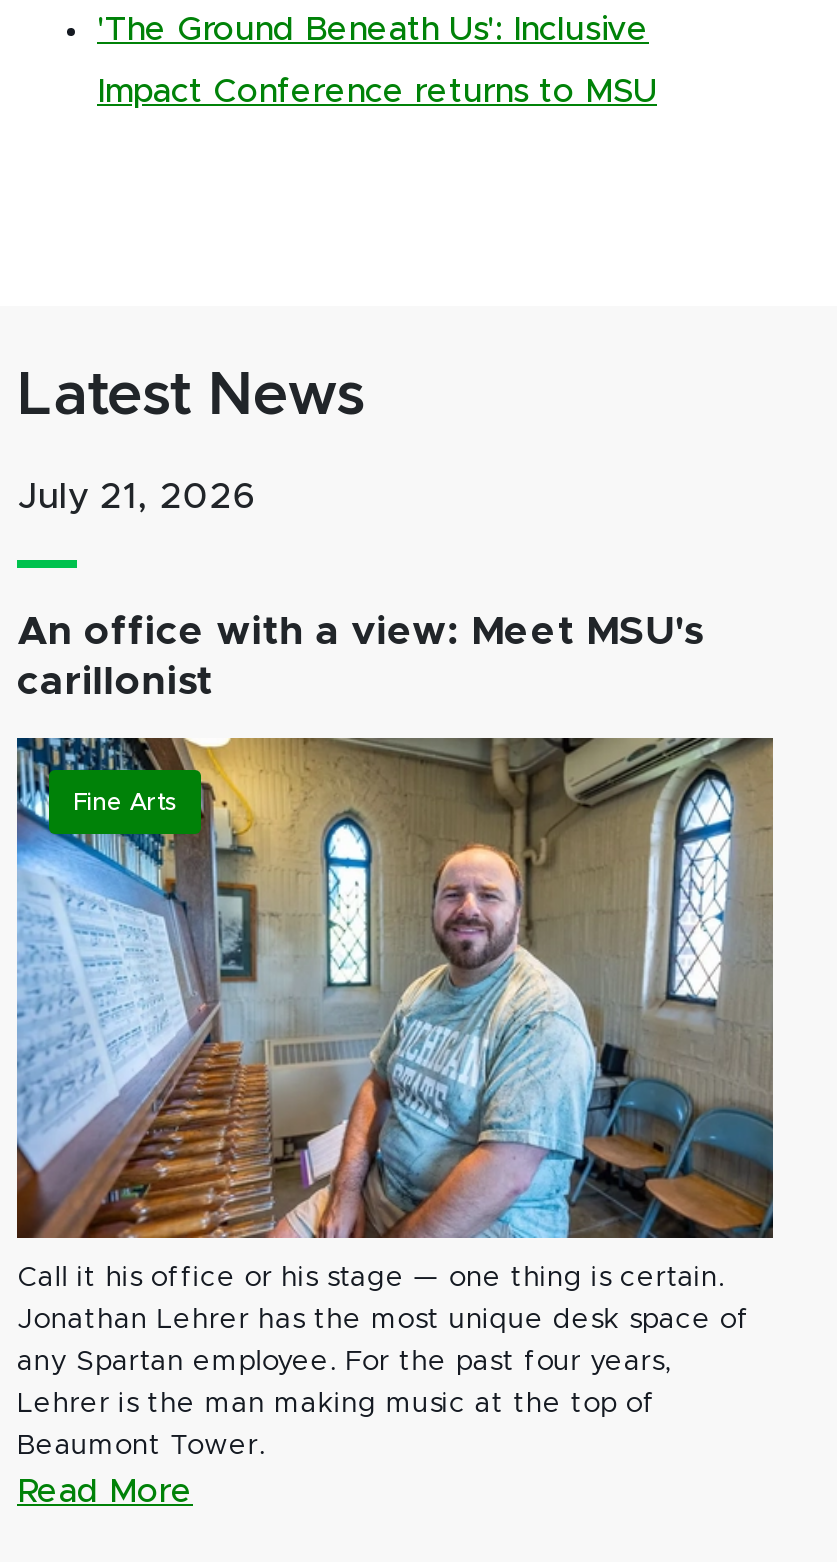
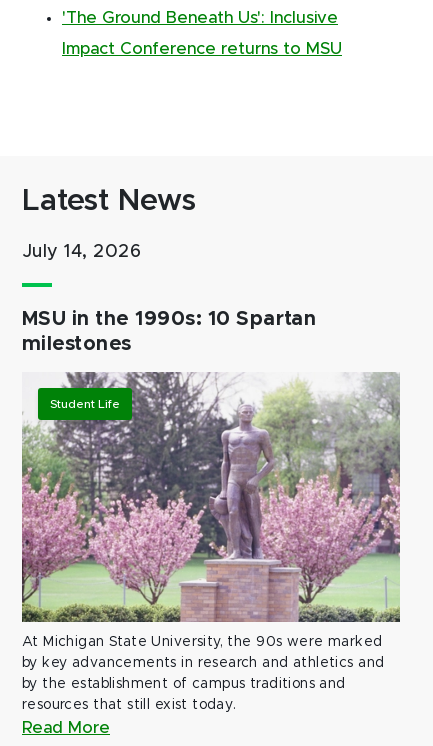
- [image]
- July 21, 2026
- An office with a view: Meet MSU's
- carillonist
- Fine Arts
+ [image]
+ July 14, 2026
+ MSU in the 1990s: 10 Spartan
+ milestones
+ Student Life

- Call it his office or his stage — one thing is certain.
- Jonathan Lehrer has the most unique desk space of
- any Spartan employee. For the past four years,
- Lehrer is the man making music at the top of
- Beaumont Tower.
+ At Michigan State University, the 90s were marked
+ by key advancements in research and athletics and
+ by the establishment of campus traditions and
+ resources that still exist today.
